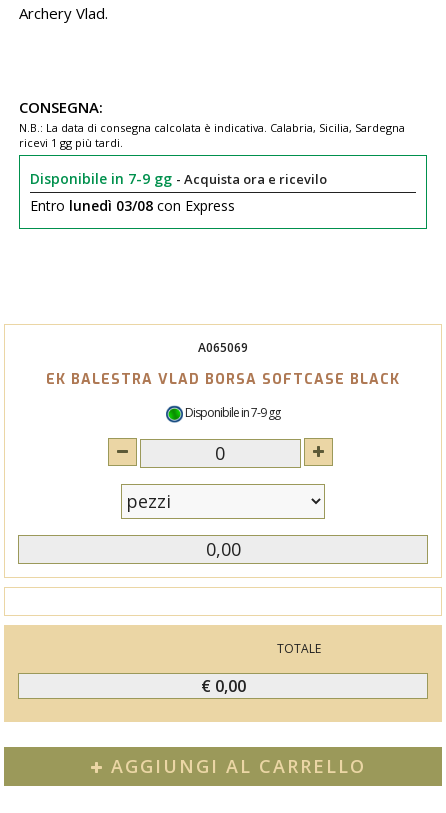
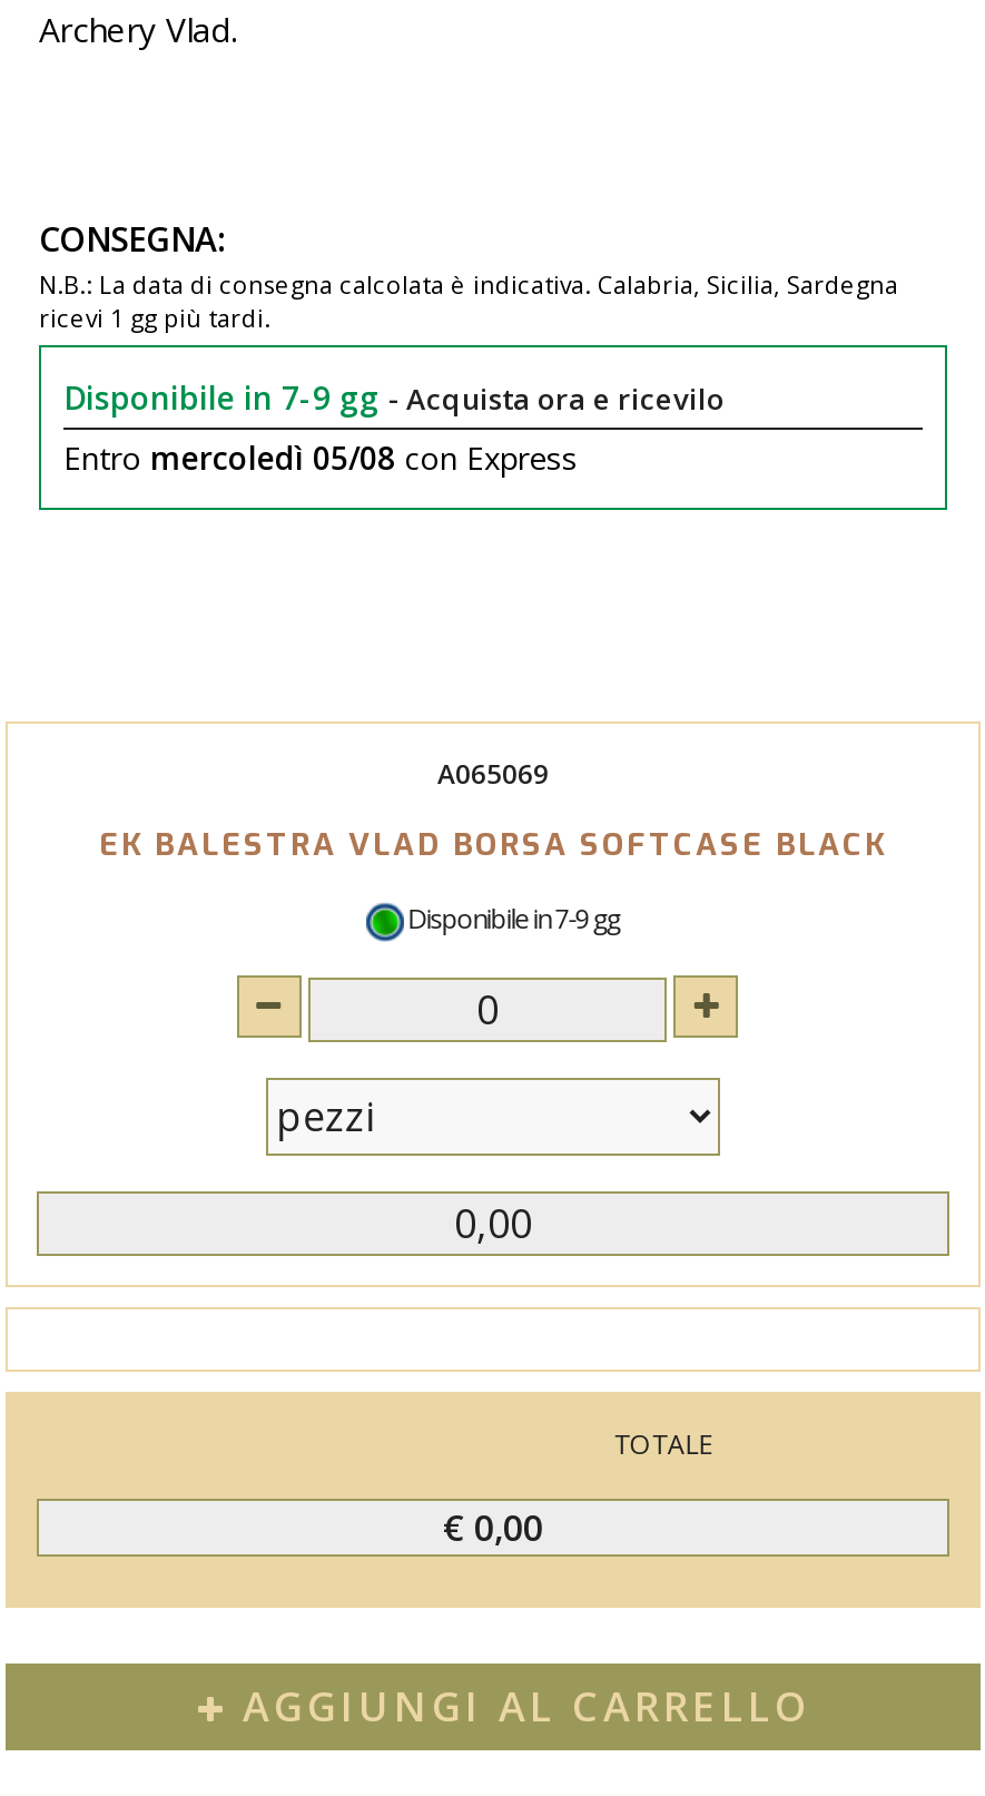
- Entro lunedì 03/08 con Express
+ Entro mercoledì 05/08 con Express
